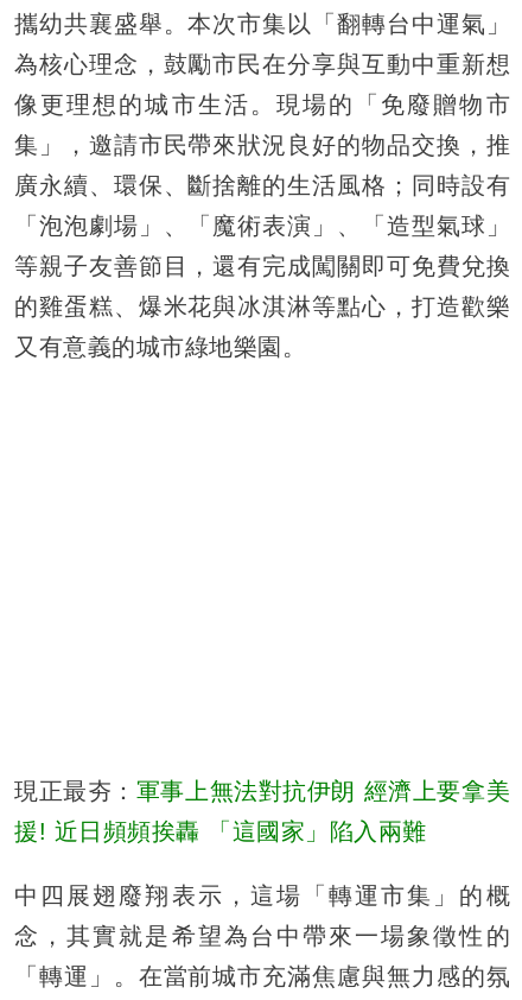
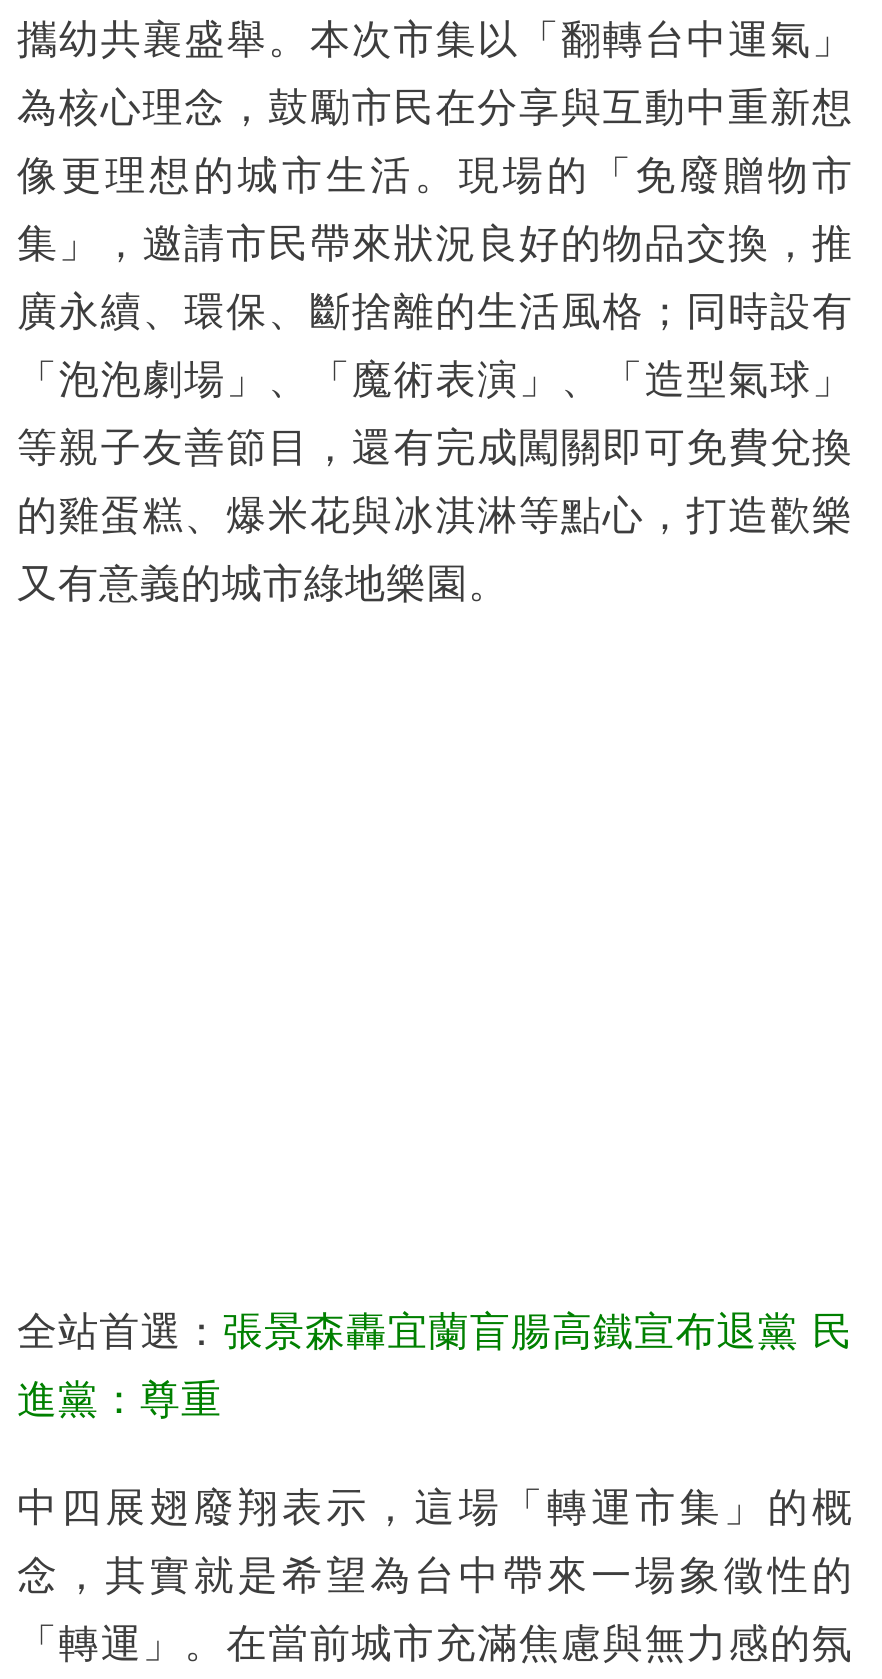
- 現正最夯：軍事上無法對抗伊朗 經濟上要拿美
+ 全站首選：張景森轟宜蘭盲腸高鐵宣布退黨 民

- 援! 近日頻頻挨轟 「這國家」陷入兩難
+ 進黨：尊重
